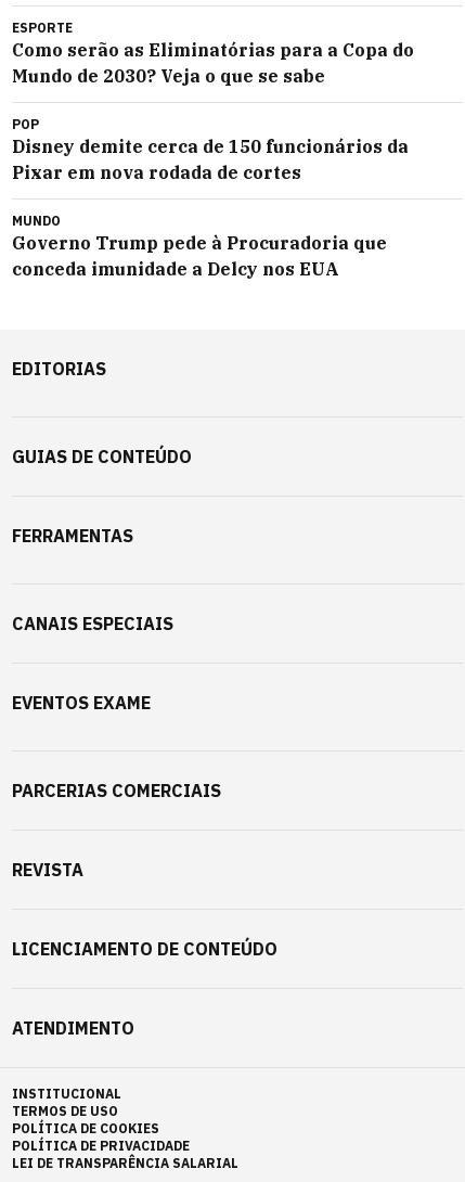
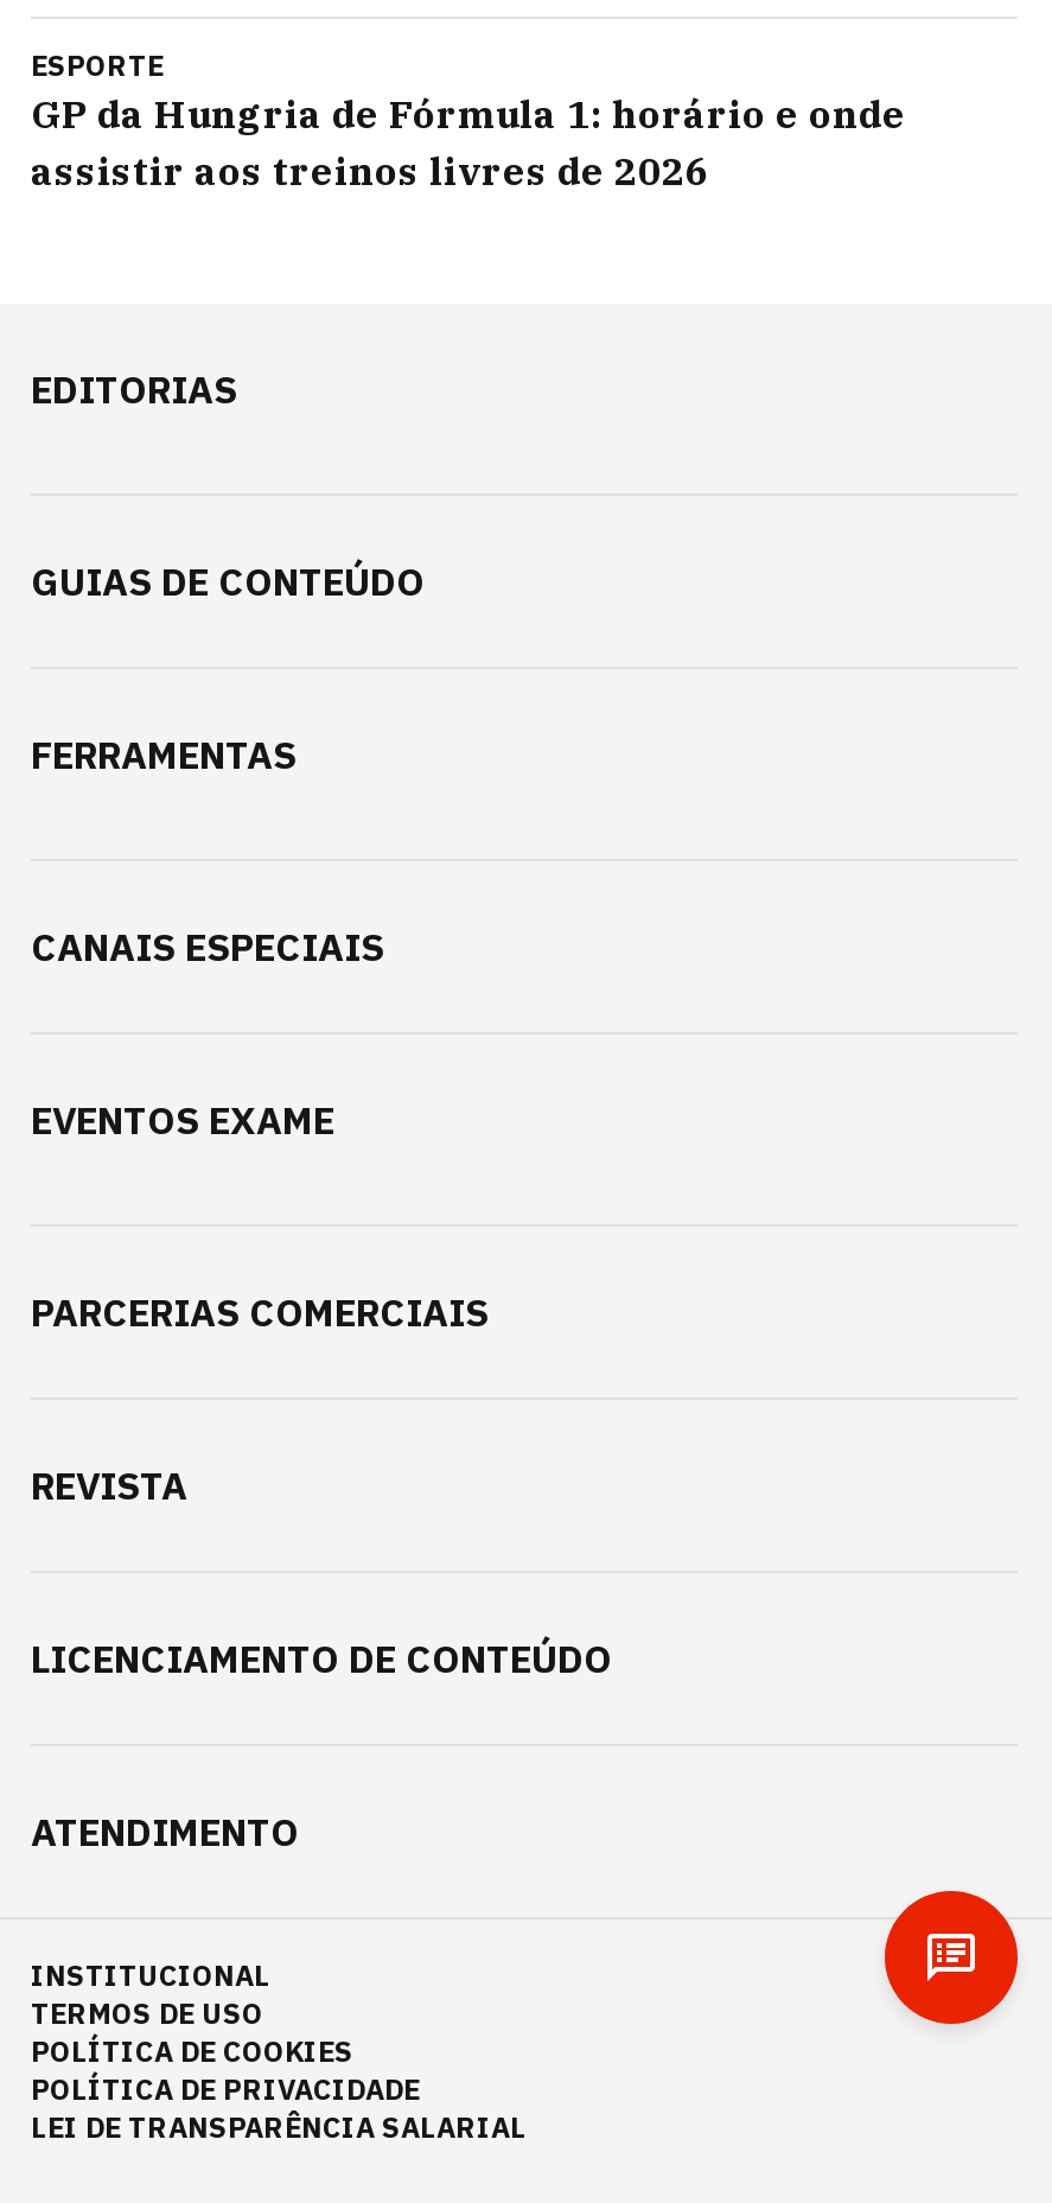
- Como serão as Eliminatórias para a Copa do
- Mundo de 2030? Veja o que se sabe
- POP
- Disney demite cerca de 150 funcionários da
- Pixar em nova rodada de cortes
- MUNDO
- Governo Trump pede à Procuradoria que
- conceda imunidade a Delcy nos EUA
+ GP da Hungria de Fórmula 1: horário e onde
+ assistir aos treinos livres de 2026

+ [image]
